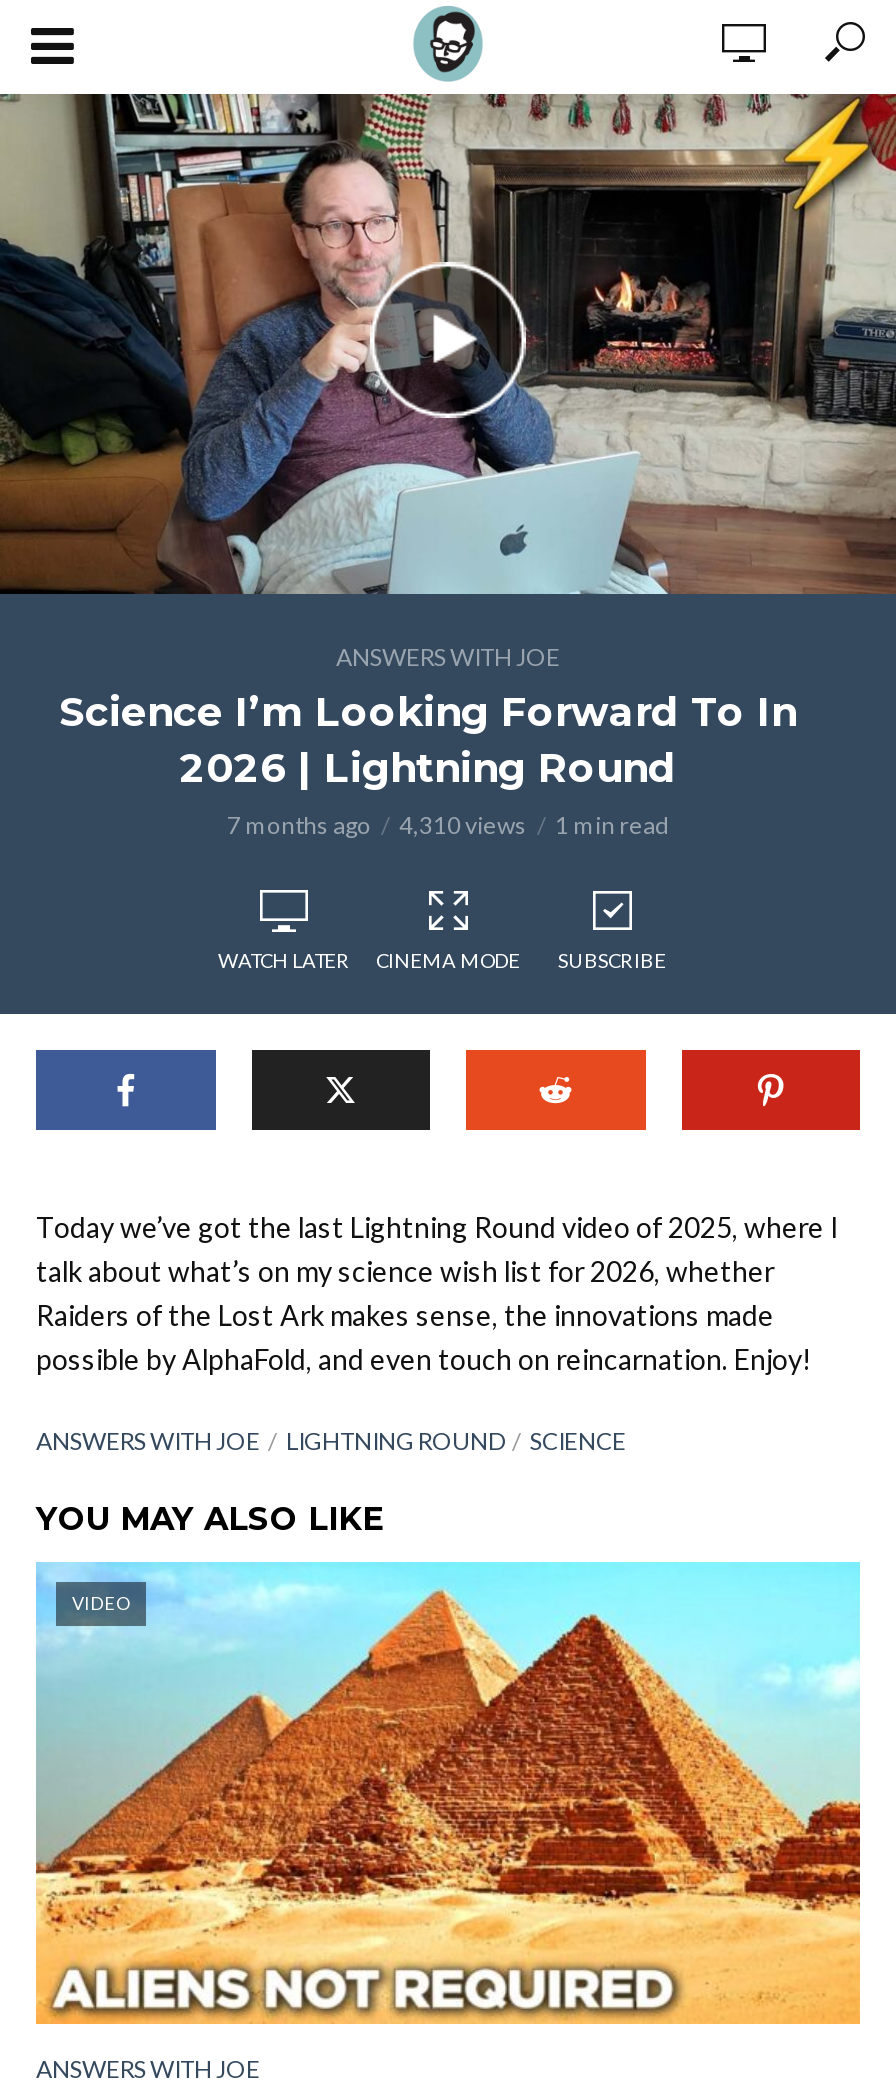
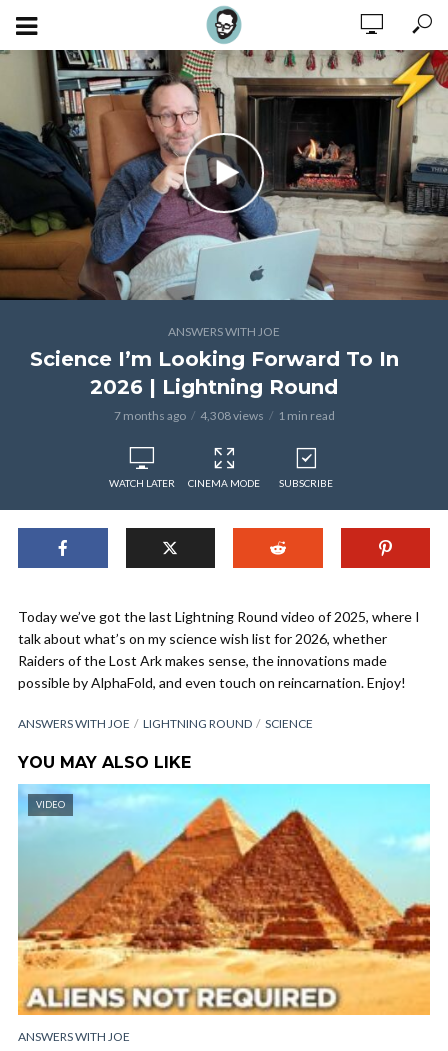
- 7 months ago 4,310 views 1 min read
+ 7 months ago 4,308 views 1 min read
